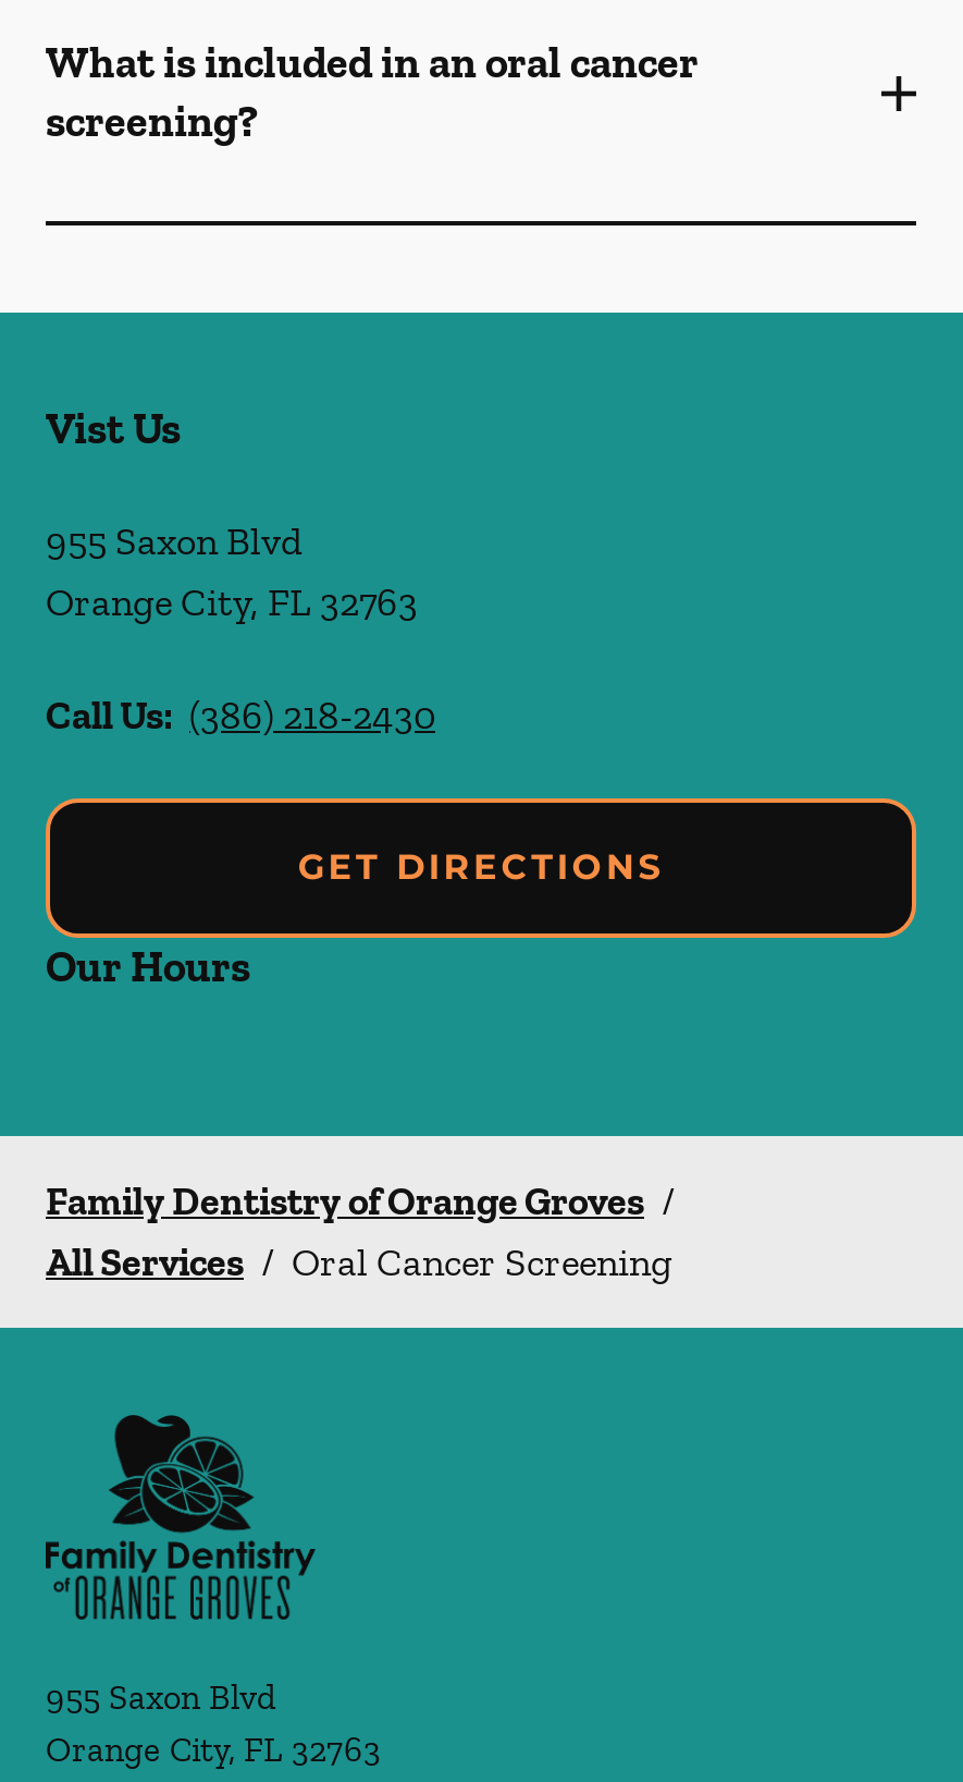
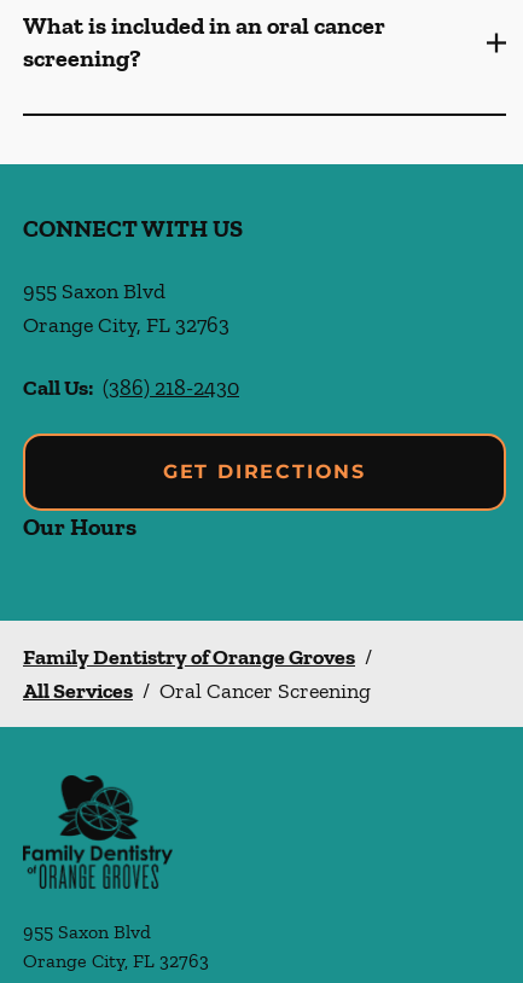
- Vist Us
+ CONNECT WITH US
